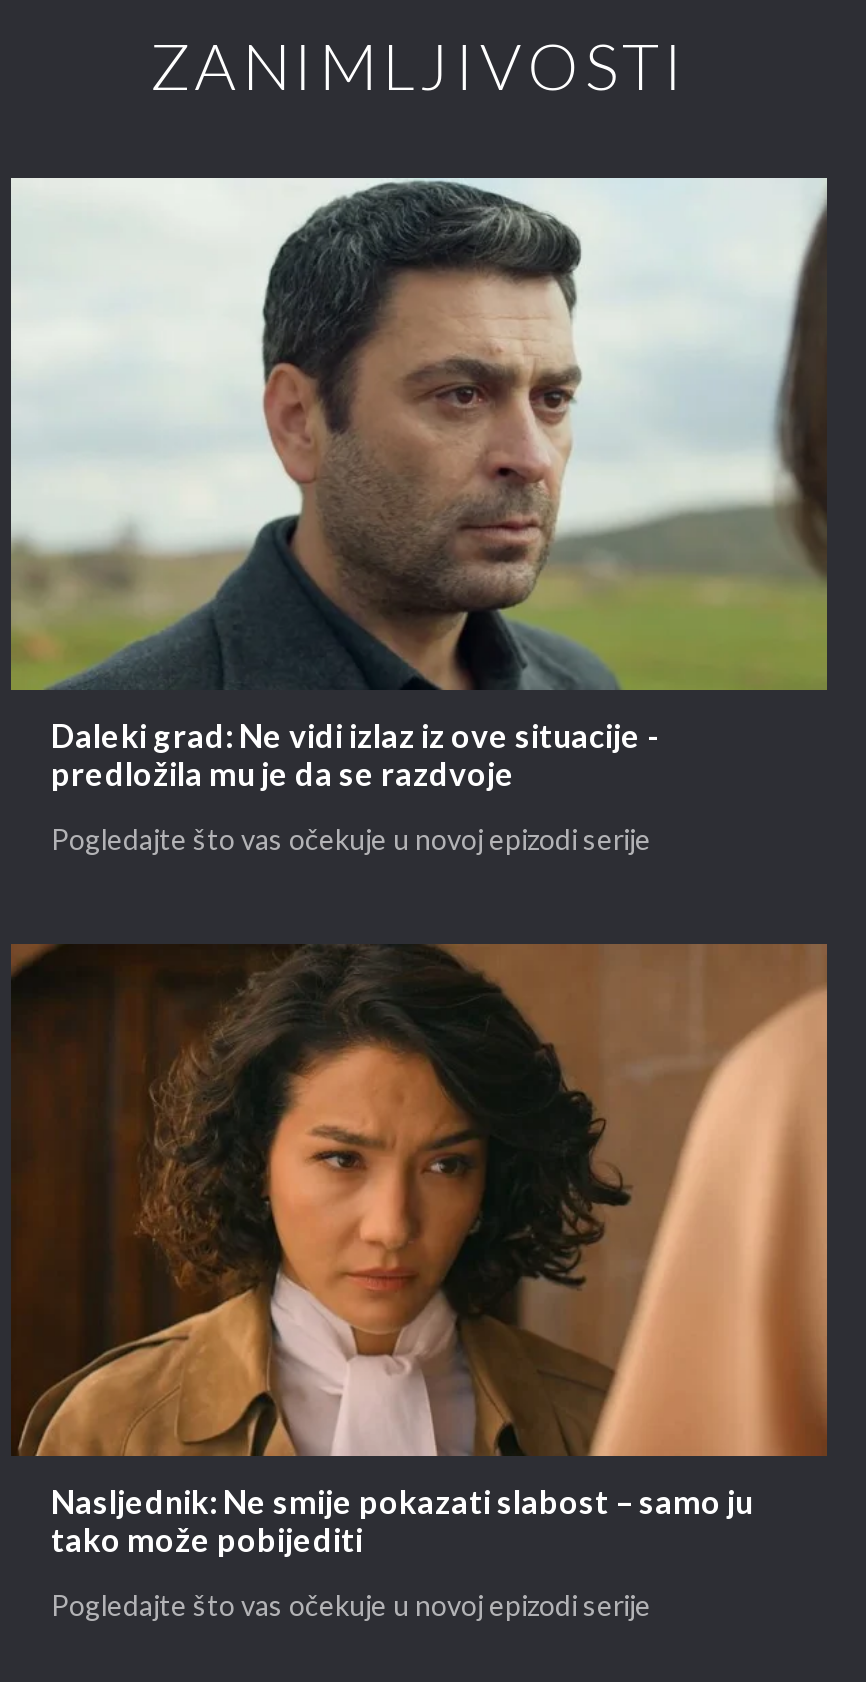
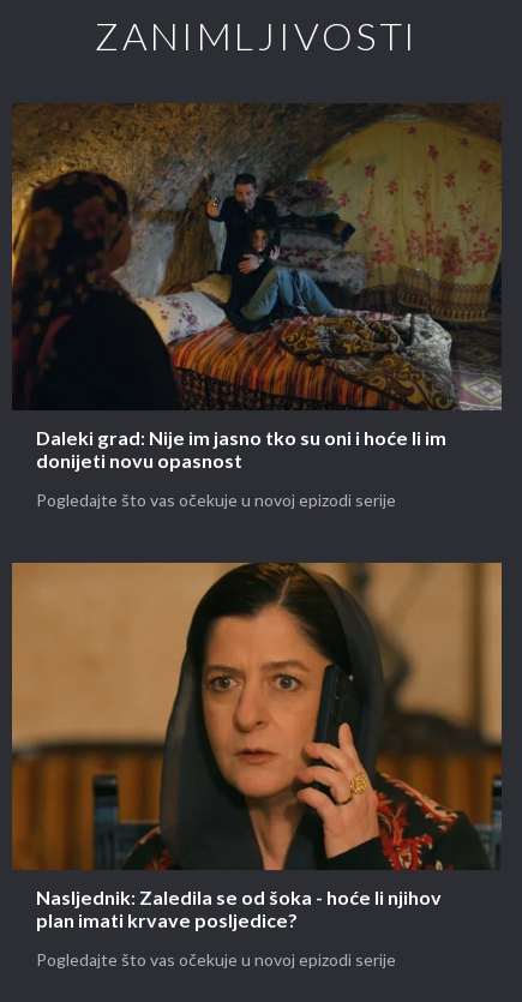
- [image]
- Daleki grad: Ne vidi izlaz iz ove situacije -
- predložila mu je da se razdvoje
+ [image]
+ Daleki grad: Nije im jasno tko su oni i hoće li im
+ donijeti novu opasnost

- [image]
- Nasljednik: Ne smije pokazati slabost – samo ju
- tako može pobijediti
+ [image]
+ Nasljednik: Zaledila se od šoka - hoće li njihov
+ plan imati krvave posljedice?
